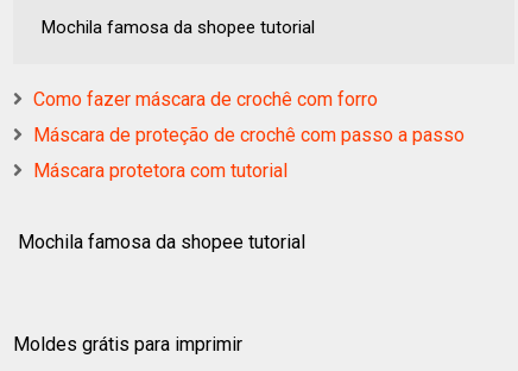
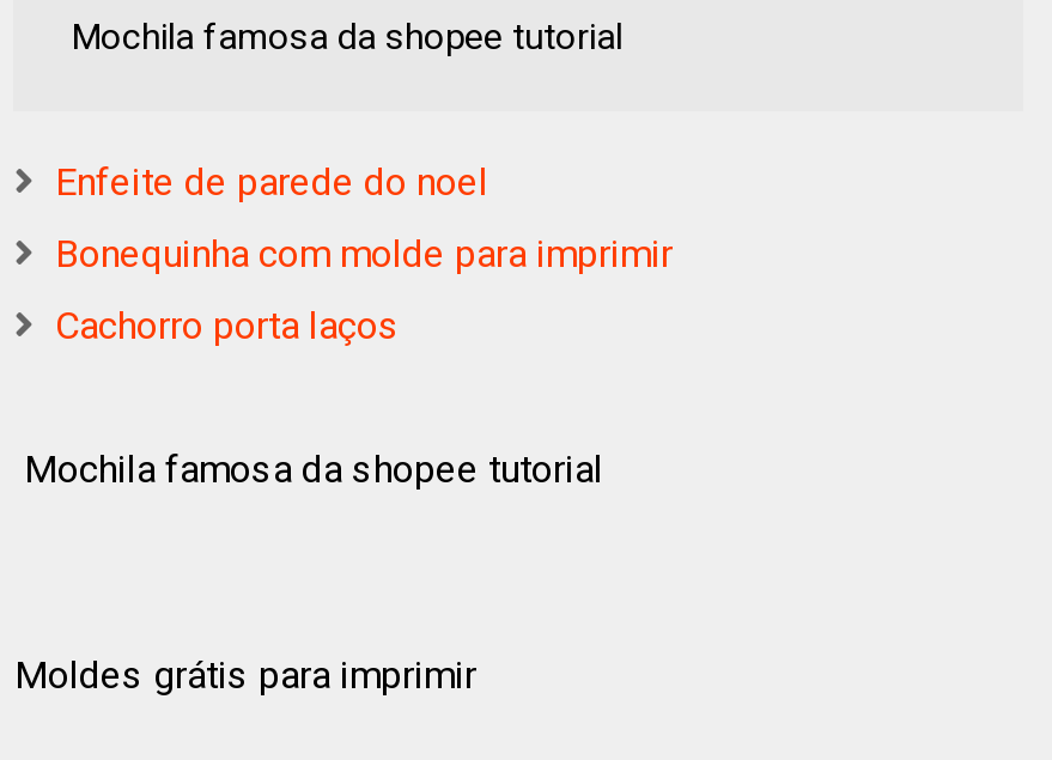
- Como fazer máscara de crochê com forro
+ Enfeite de parede do noel

- Máscara de proteção de crochê com passo a passo
+ Bonequinha com molde para imprimir

- Máscara protetora com tutorial
+ Cachorro porta laços
